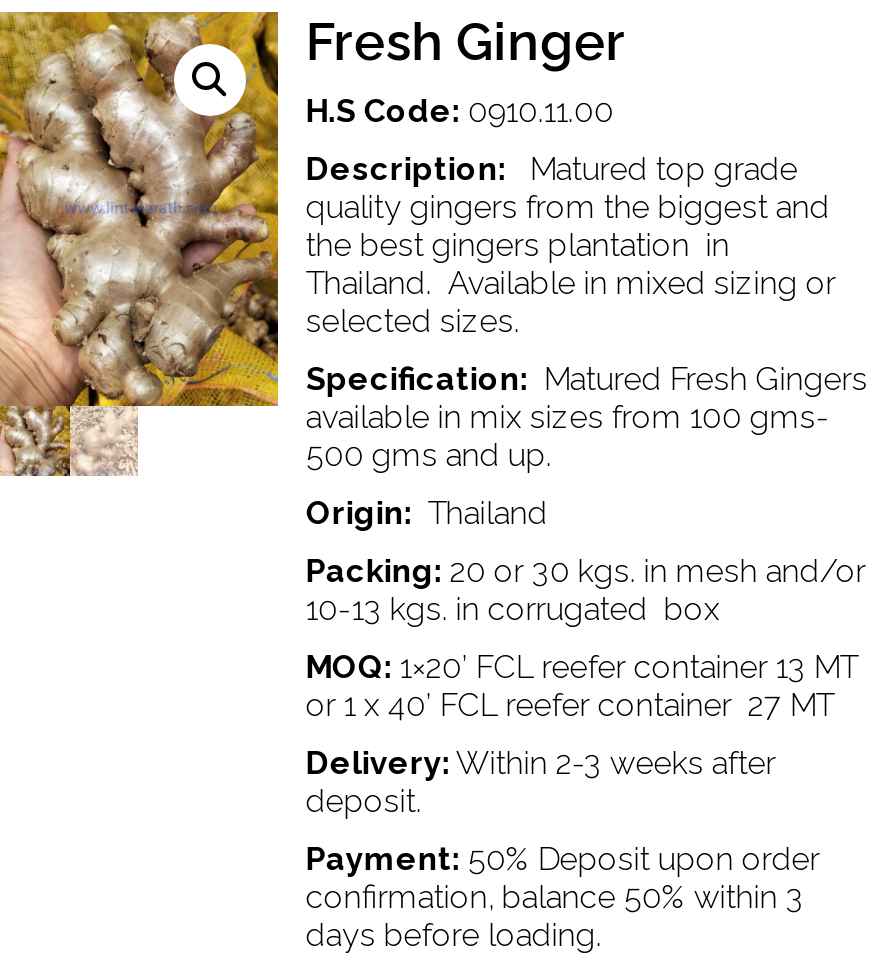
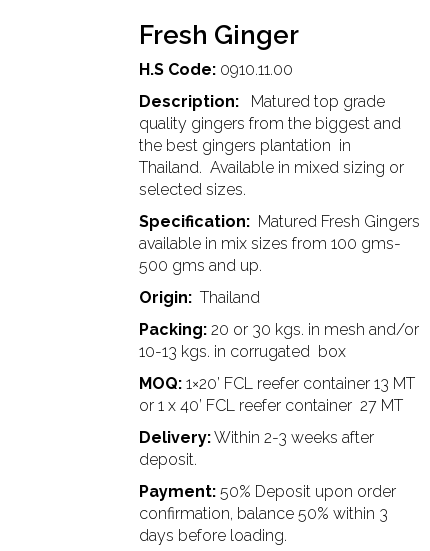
- [image]
